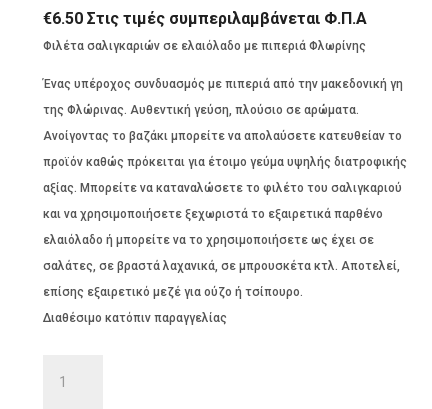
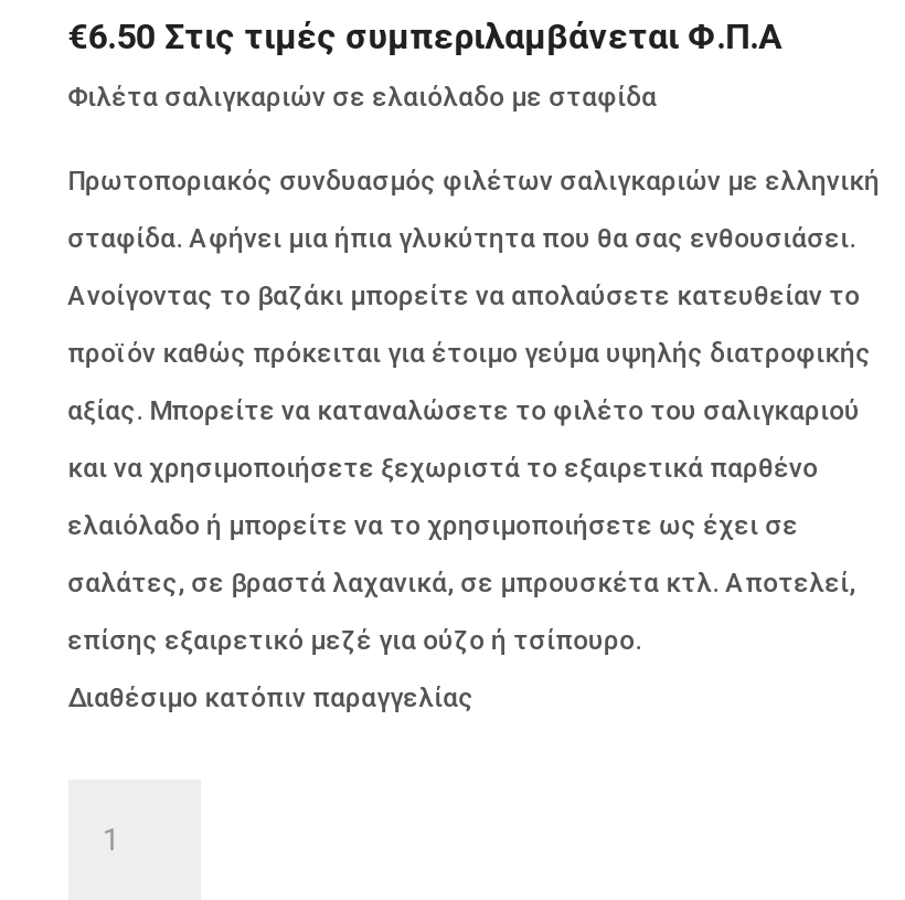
- Φιλέτα σαλιγκαριών σε ελαιόλαδο με πιπεριά Φλωρίνης
+ Φιλέτα σαλιγκαριών σε ελαιόλαδο με σταφίδα

- Ένας υπέροχος συνδυασμός με πιπεριά από την μακεδονική γη
+ Πρωτοποριακός συνδυασμός φιλέτων σαλιγκαριών με ελληνική

- της Φλώρινας. Αυθεντική γεύση, πλούσιο σε αρώματα.
+ σταφίδα. Αφήνει μια ήπια γλυκύτητα που θα σας ενθουσιάσει.
